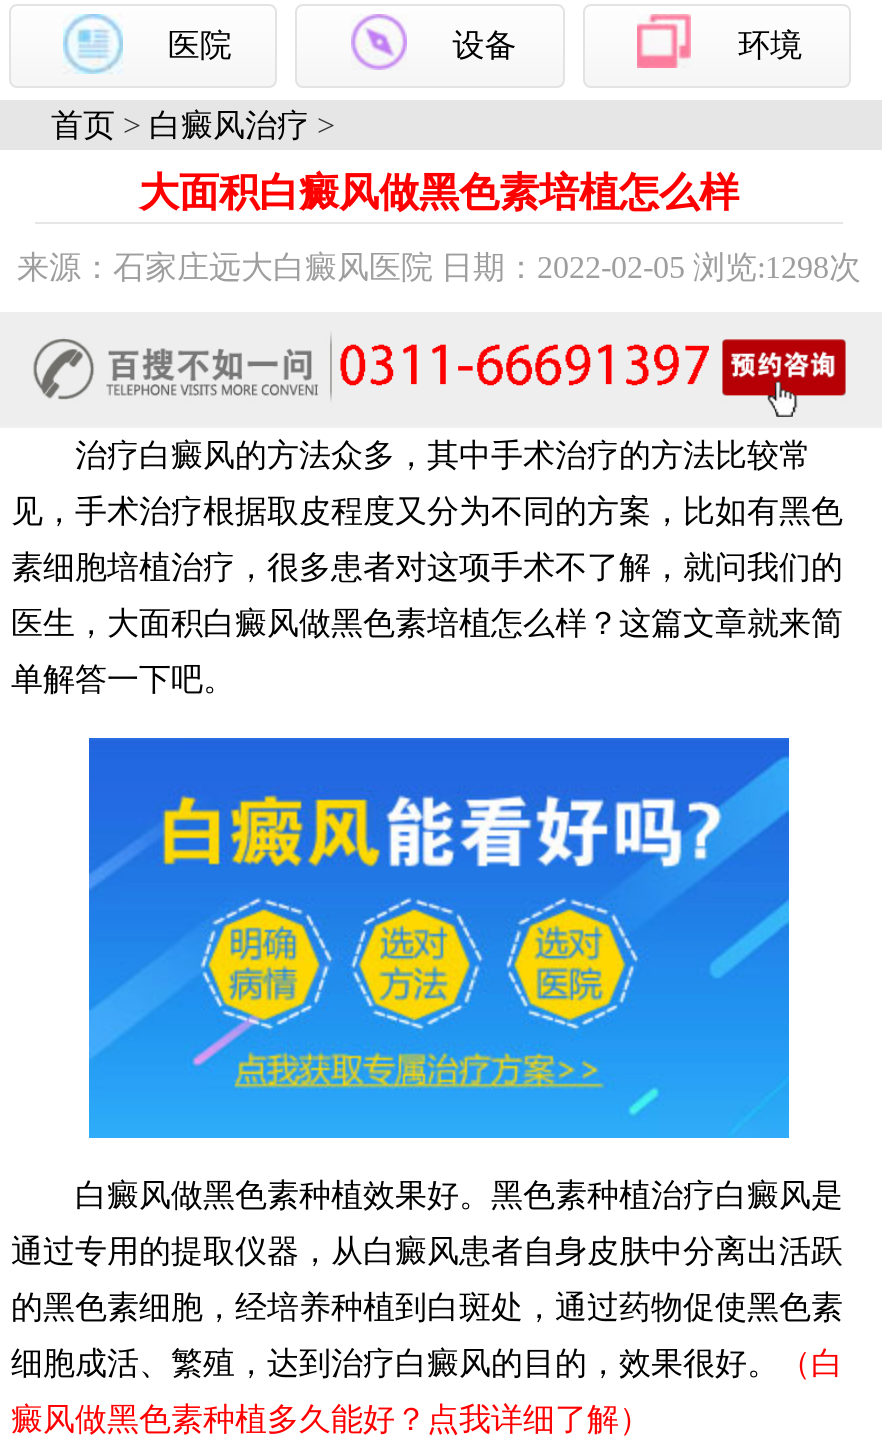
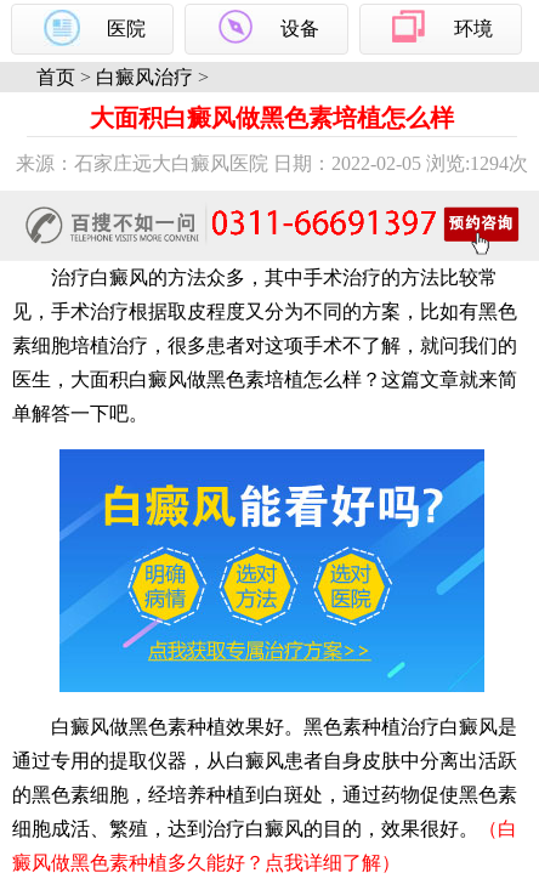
- 来源：石家庄远大白癜风医院 日期：2022-02-05 浏览:1298次
+ 来源：石家庄远大白癜风医院 日期：2022-02-05 浏览:1294次
